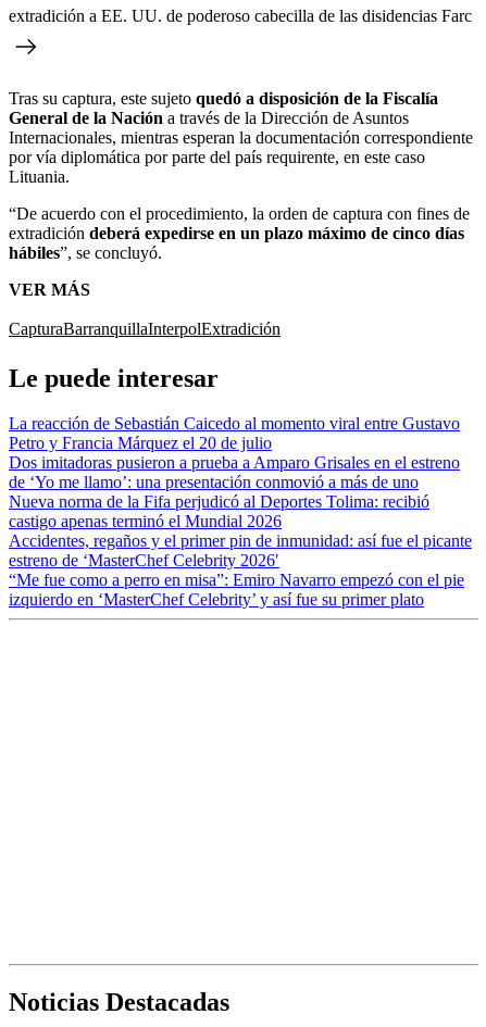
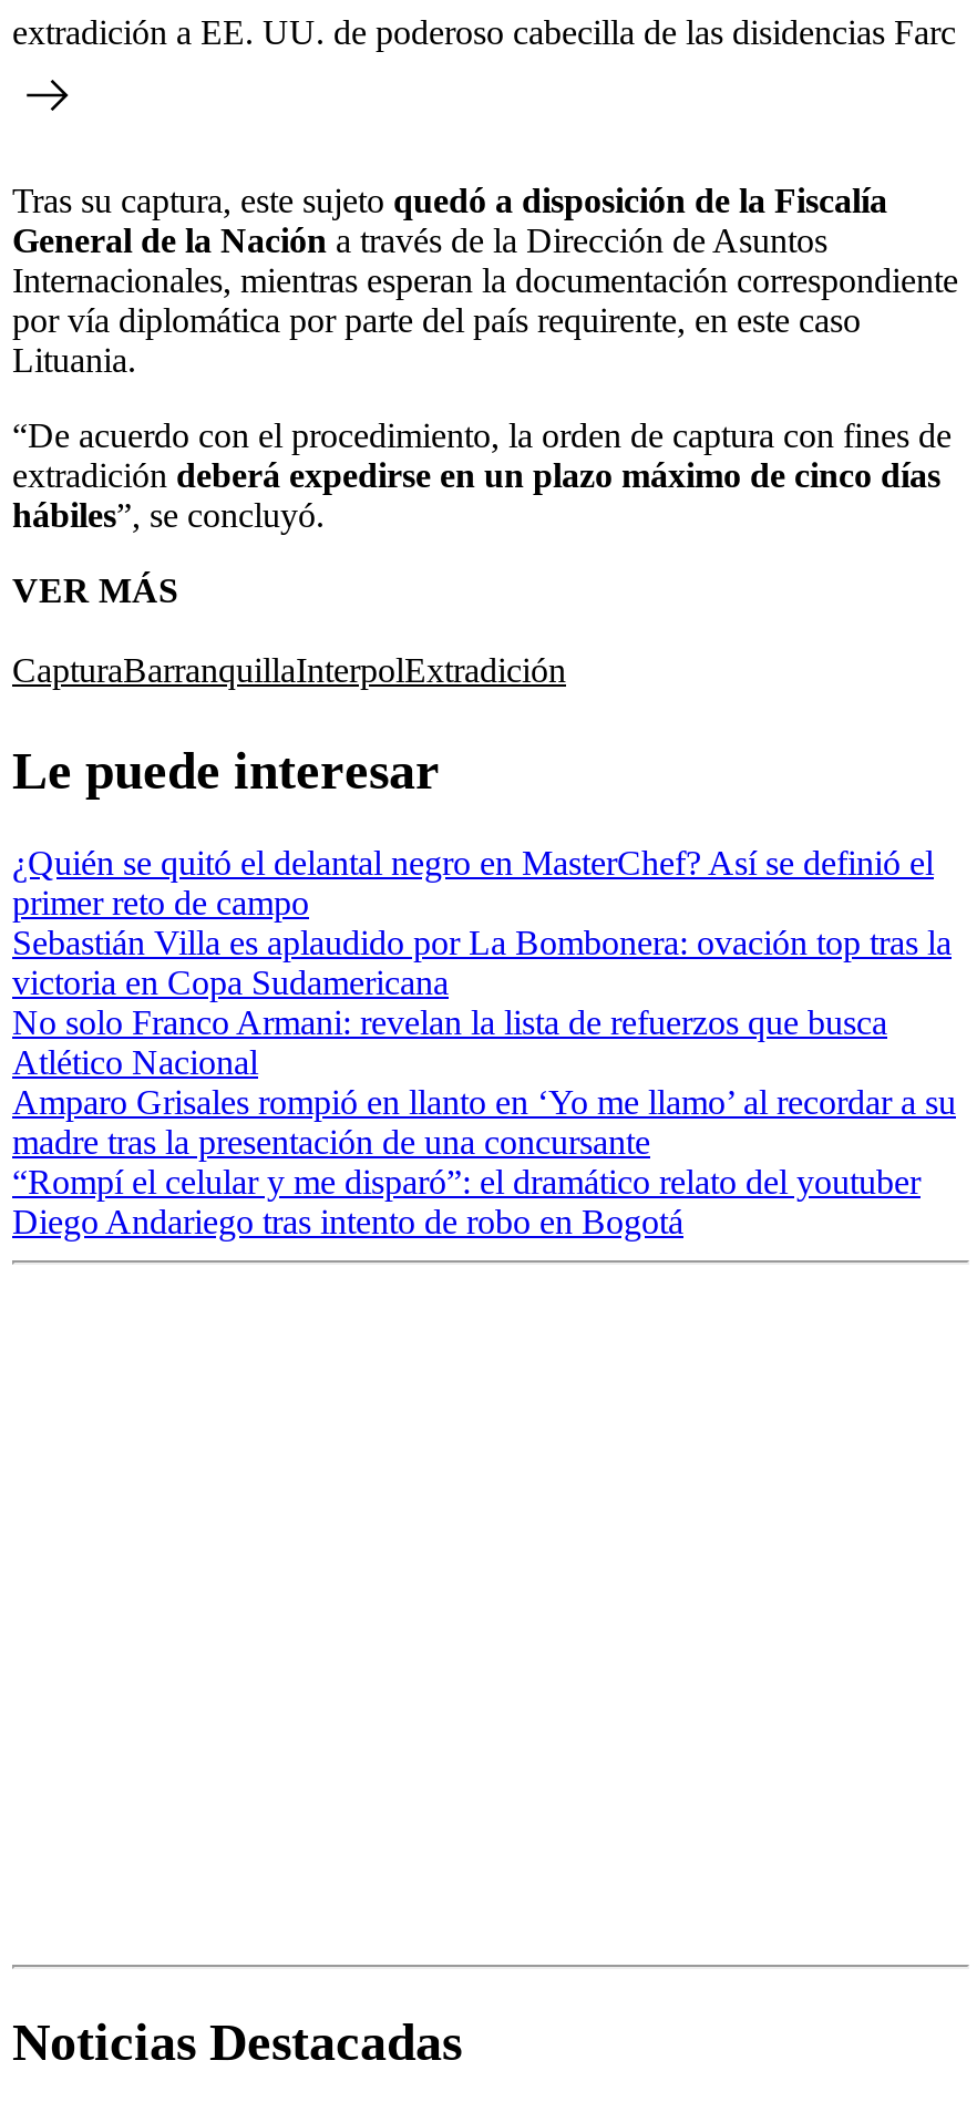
- La reacción de Sebastián Caicedo al momento viral entre Gustavo
- Petro y Francia Márquez el 20 de julio
- Dos imitadoras pusieron a prueba a Amparo Grisales en el estreno
- de ‘Yo me llamo’: una presentación conmovió a más de uno
- Nueva norma de la Fifa perjudicó al Deportes Tolima: recibió
- castigo apenas terminó el Mundial 2026
- Accidentes, regaños y el primer pin de inmunidad: así fue el picante
- estreno de ‘MasterChef Celebrity 2026′
- “Me fue como a perro en misa”: Emiro Navarro empezó con el pie
- izquierdo en ‘MasterChef Celebrity’ y así fue su primer plato
+ ¿Quién se quitó el delantal negro en MasterChef? Así se definió el
+ primer reto de campo
+ Sebastián Villa es aplaudido por La Bombonera: ovación top tras la
+ victoria en Copa Sudamericana
+ No solo Franco Armani: revelan la lista de refuerzos que busca
+ Atlético Nacional
+ Amparo Grisales rompió en llanto en ‘Yo me llamo’ al recordar a su
+ madre tras la presentación de una concursante
+ “Rompí el celular y me disparó”: el dramático relato del youtuber
+ Diego Andariego tras intento de robo en Bogotá
